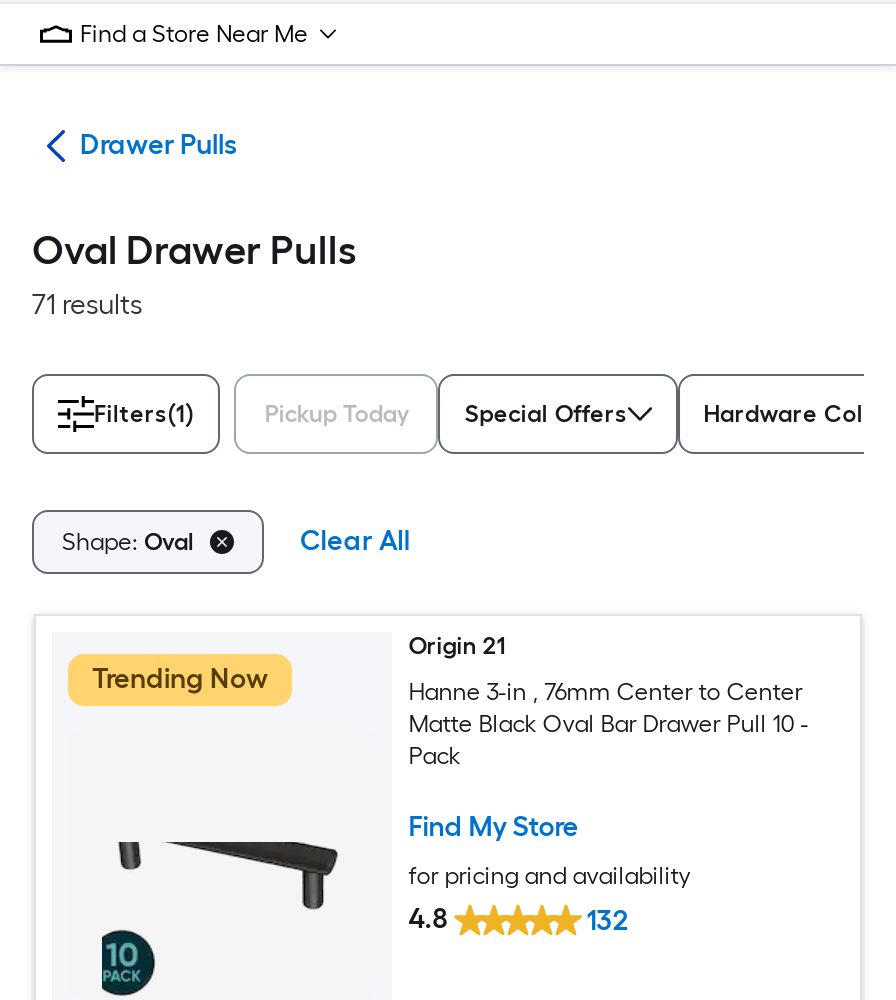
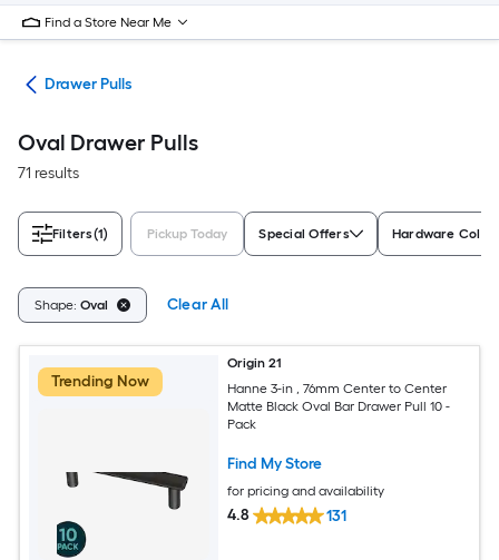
- 132
+ 131
